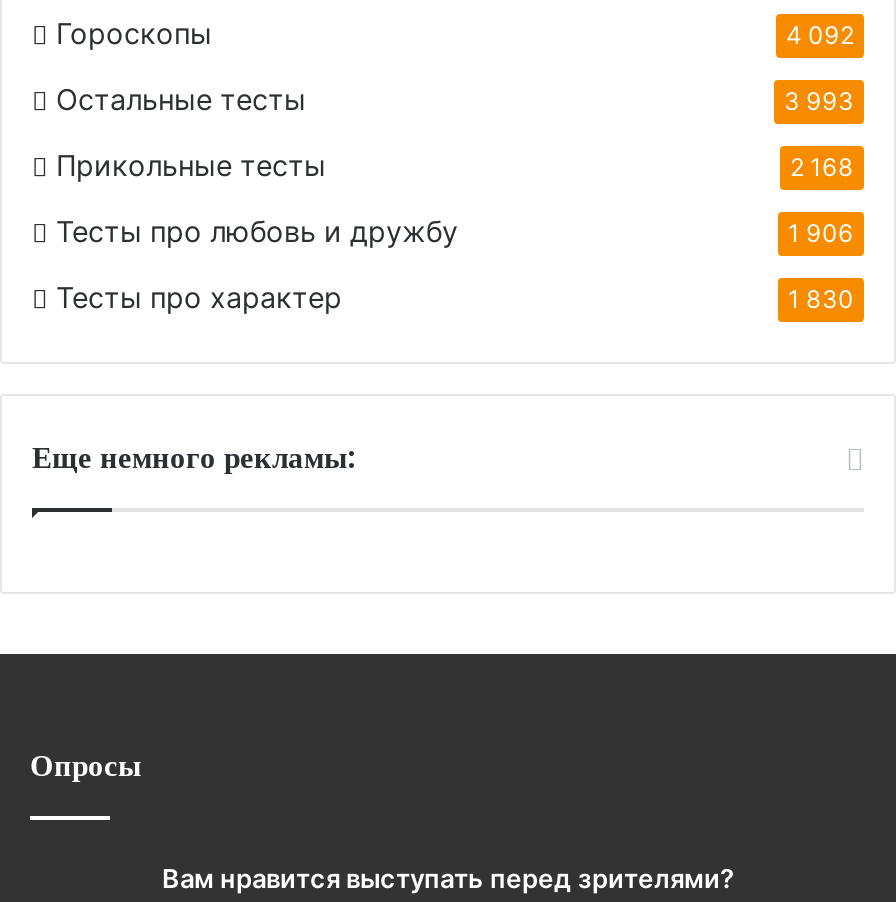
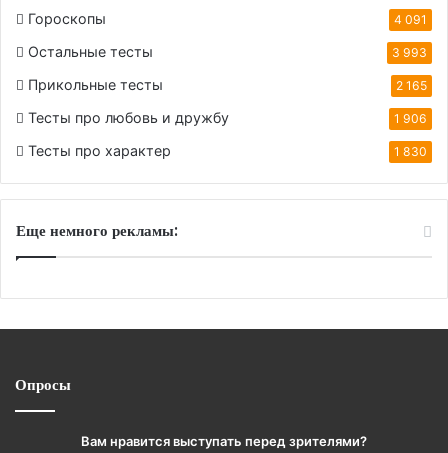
- 4 092
+ 4 091

- 2 168
+ 2 165
